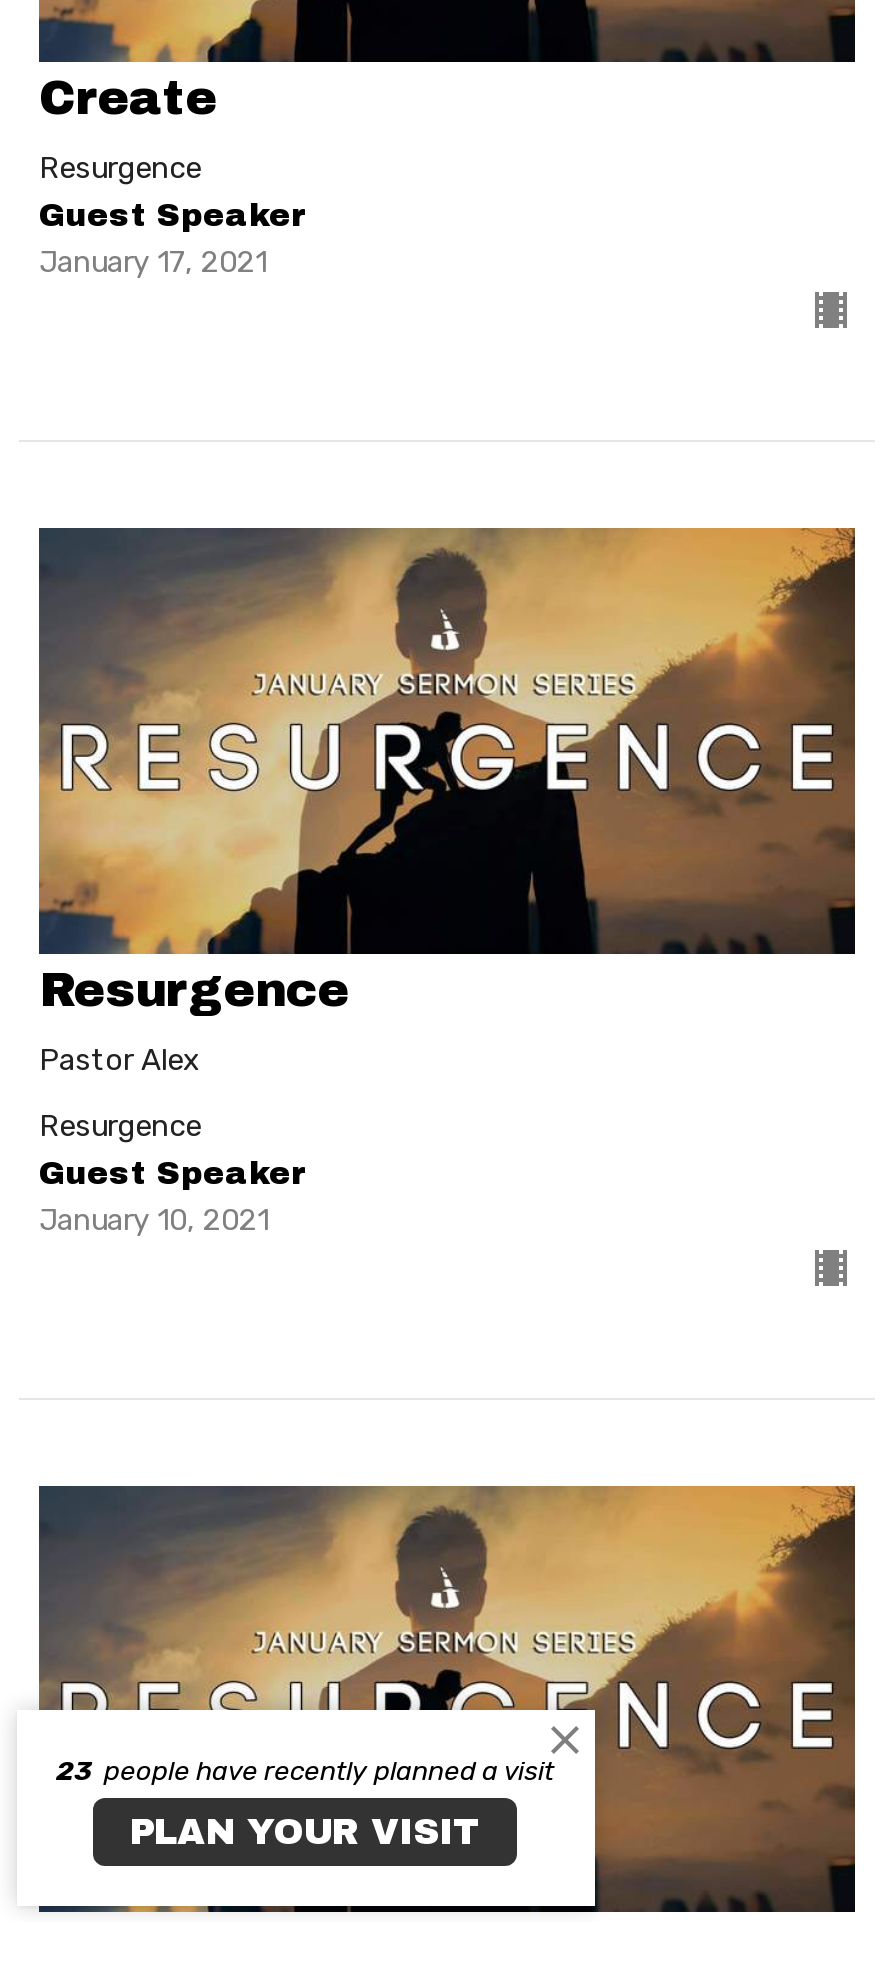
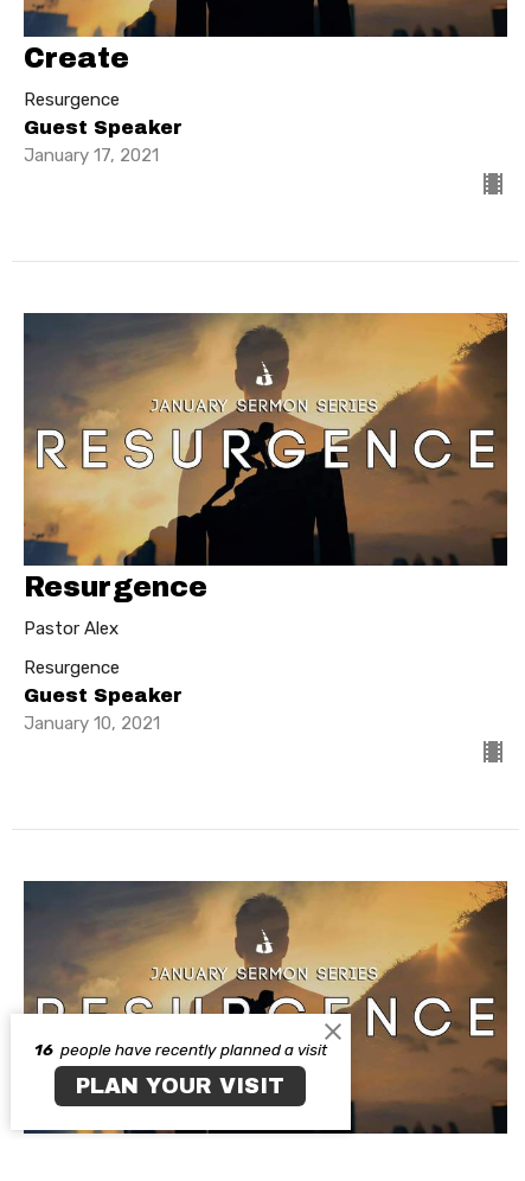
- 23 people have recently planned a visit
+ 16 people have recently planned a visit
